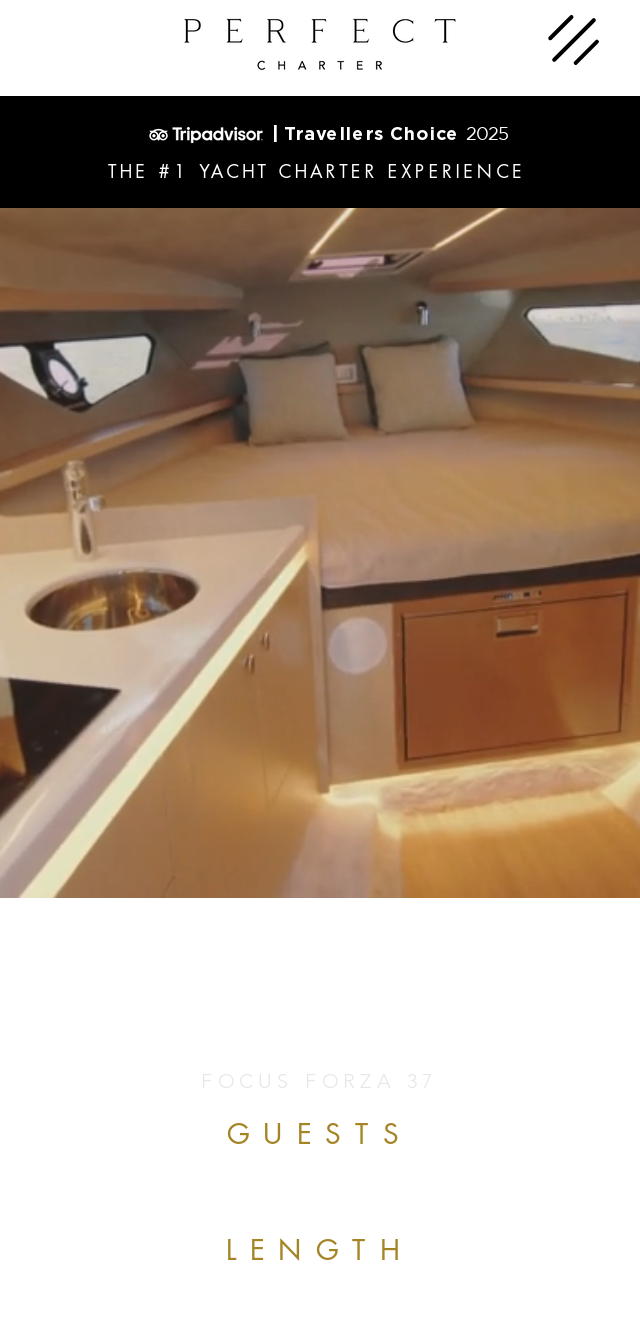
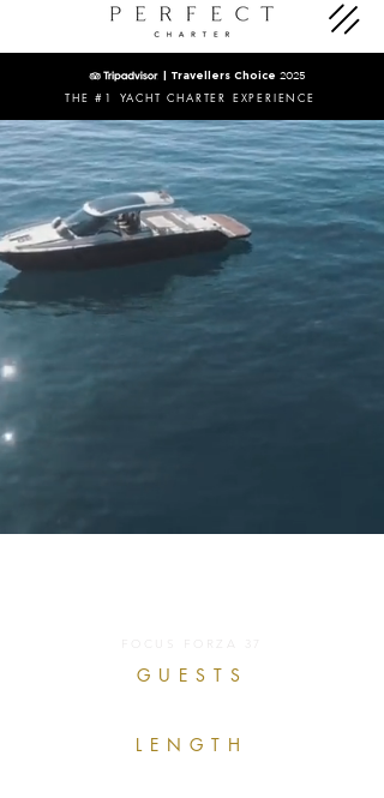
- [image]
+ [image]
